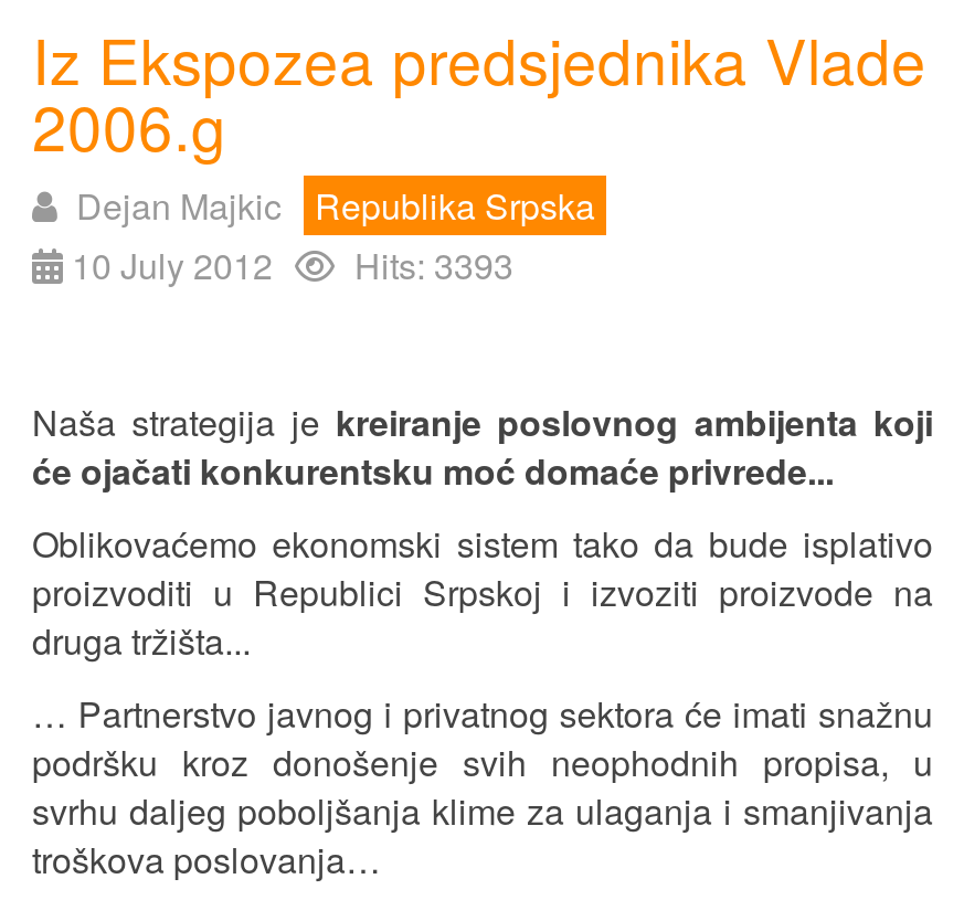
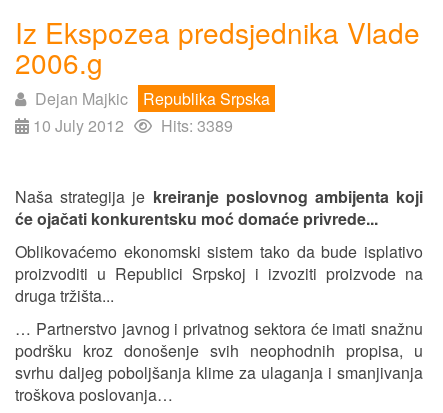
- 10 July 2012 Hits: 3393
+ 10 July 2012 Hits: 3389
